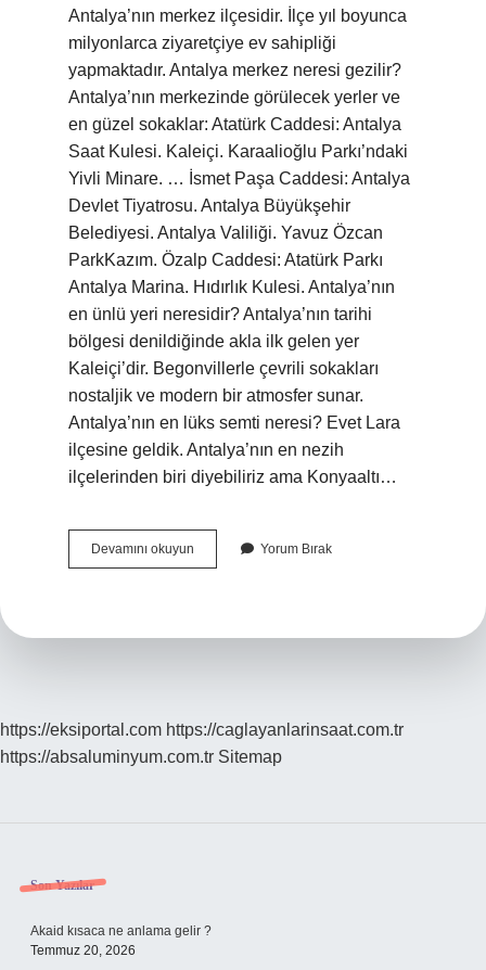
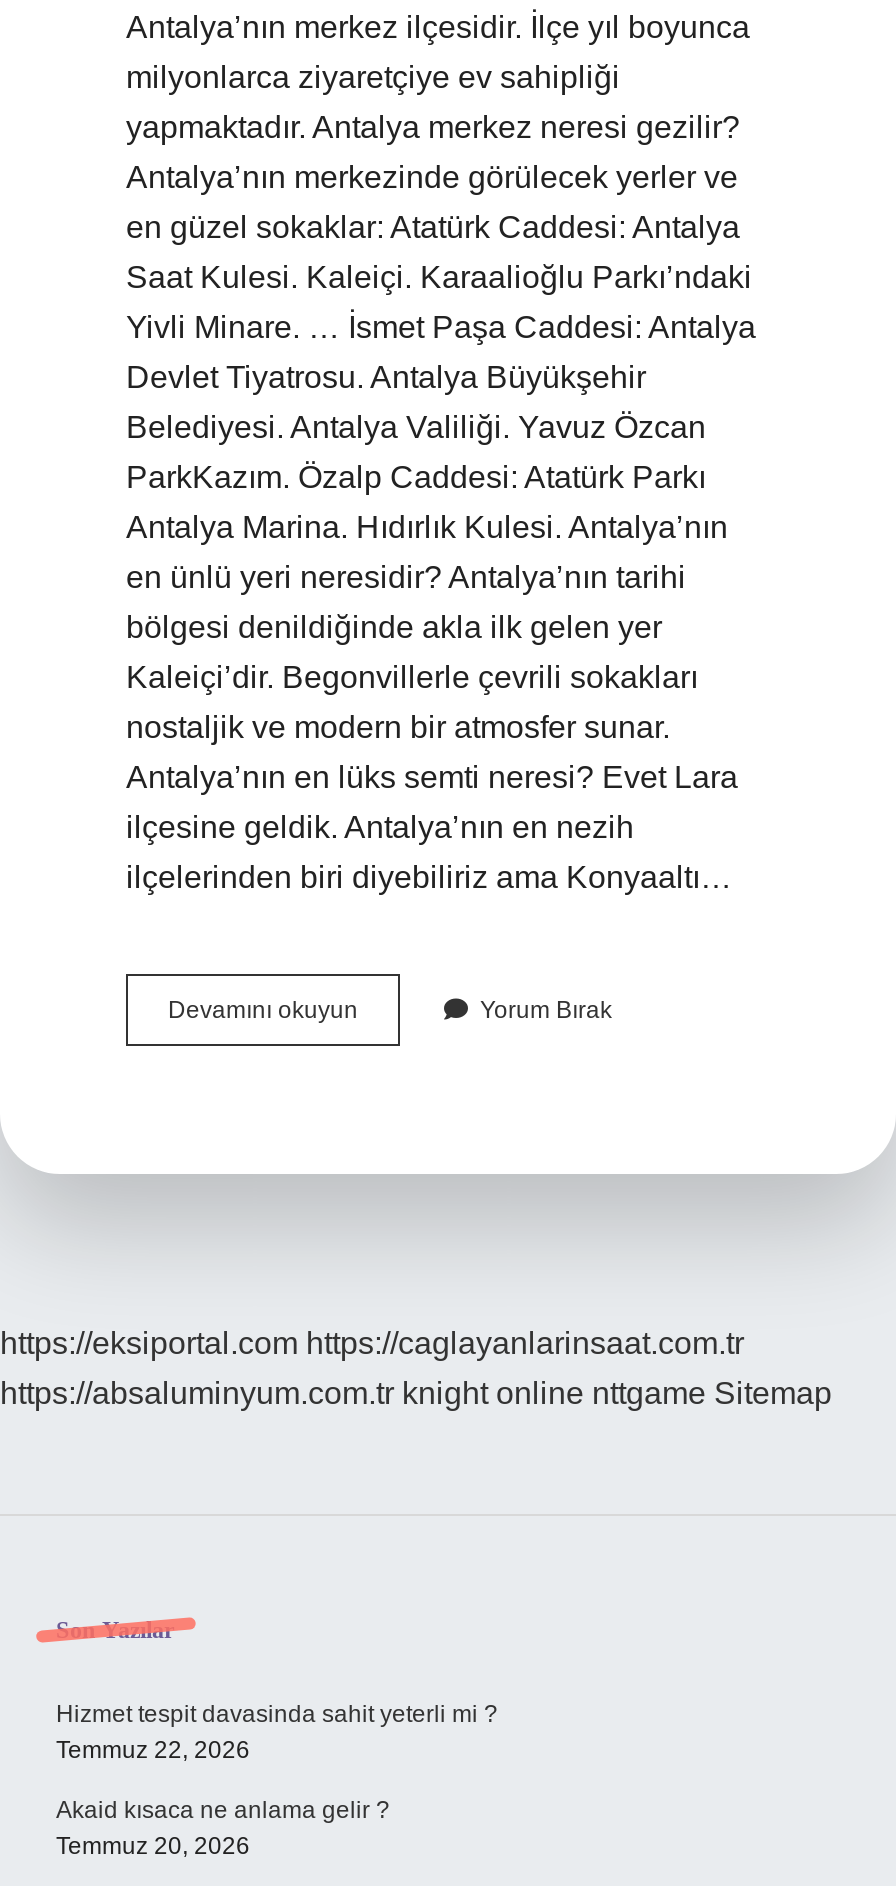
- https://absaluminyum.com.tr Sitemap
+ https://absaluminyum.com.tr knight online nttgame Sitemap

+ Hizmet tespit davasinda sahit yeterli mi ?
+ Temmuz 22, 2026
